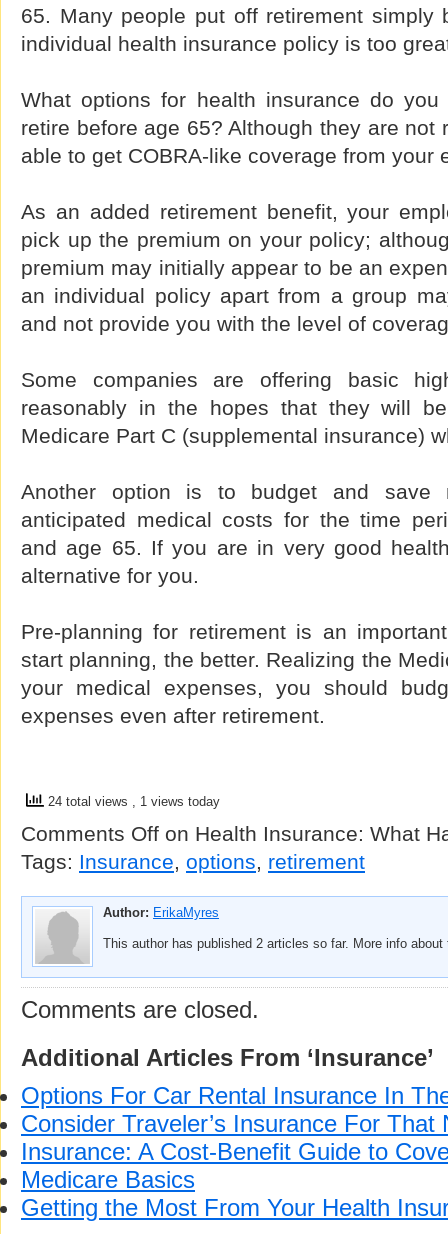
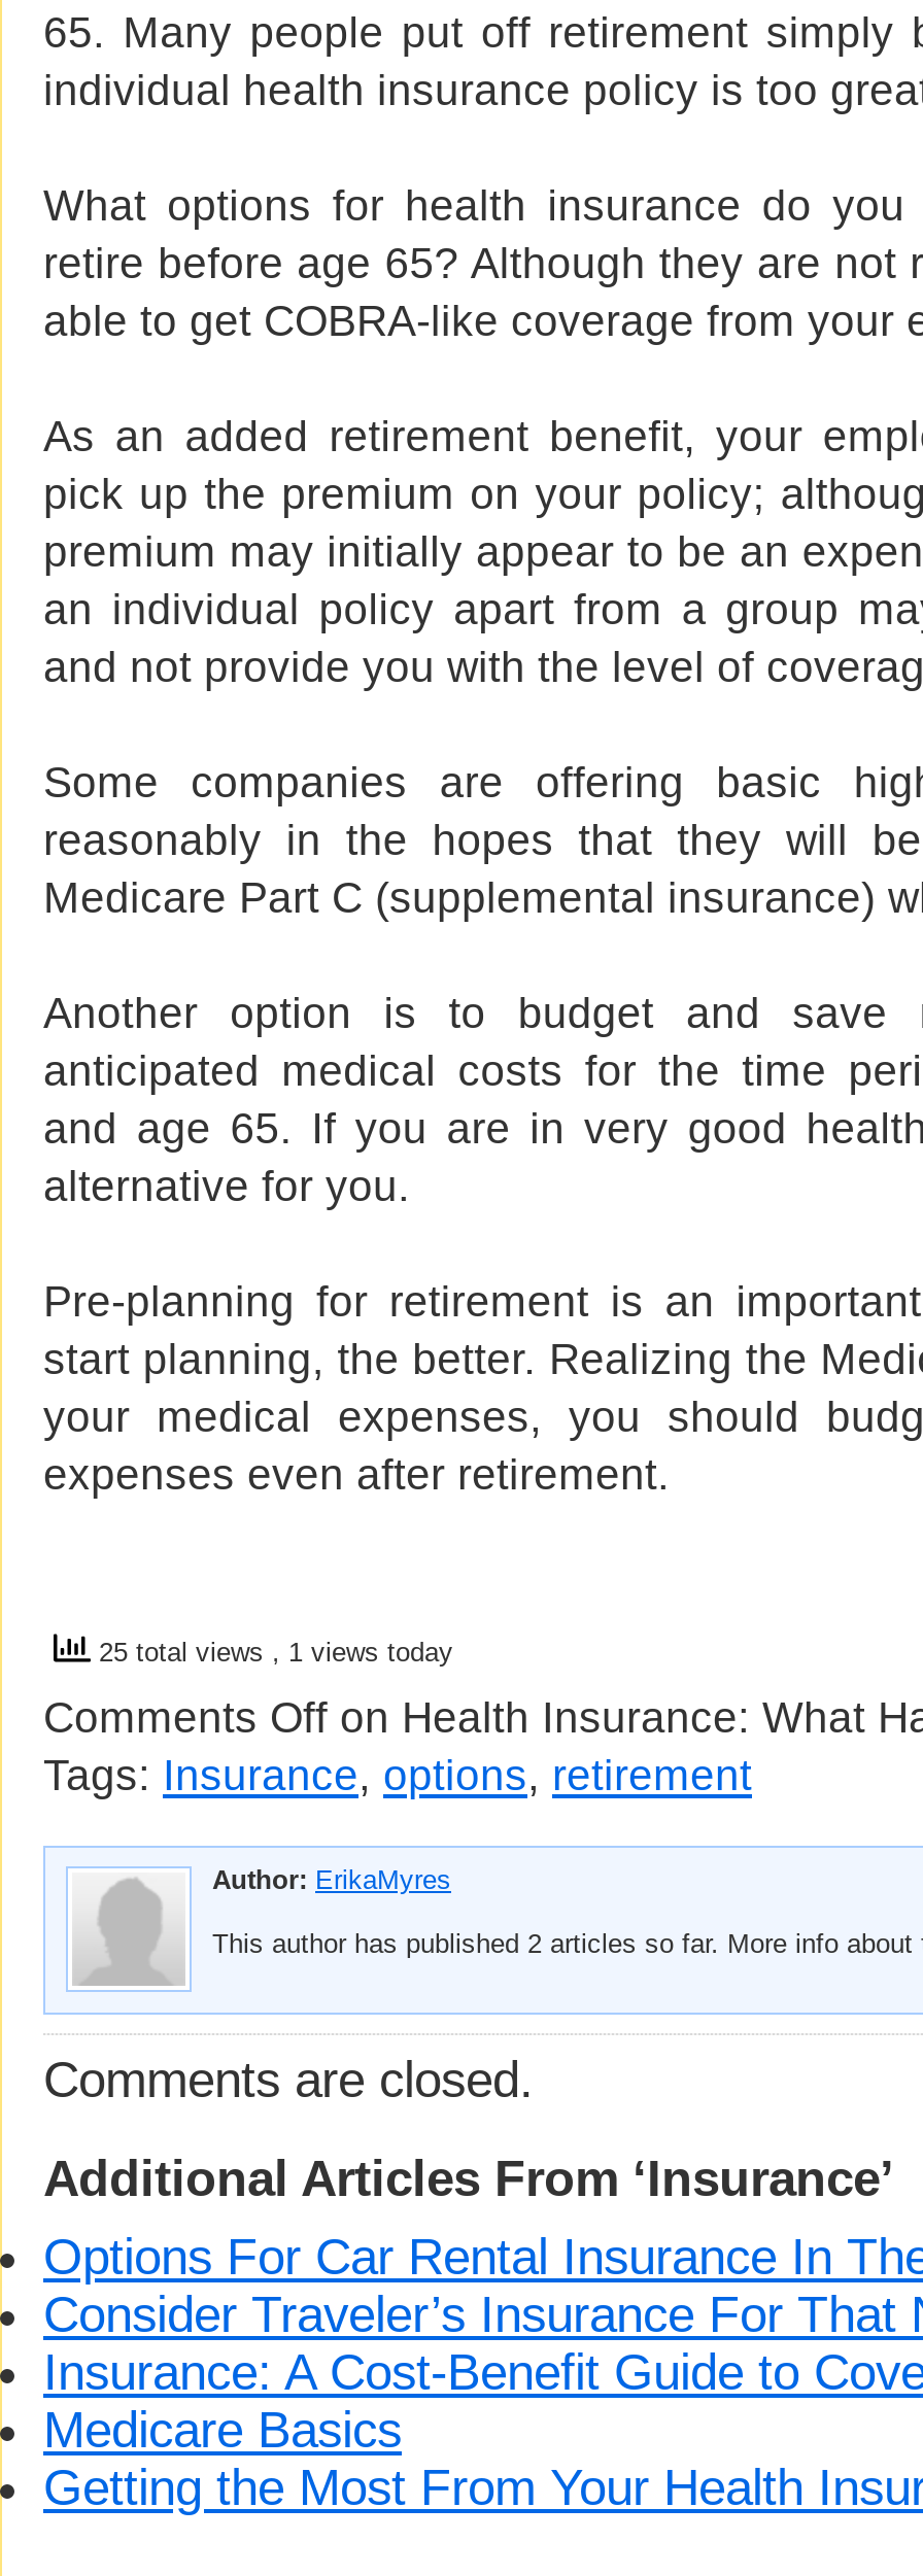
- 24 total views, 1 views today
+ 25 total views, 1 views today
